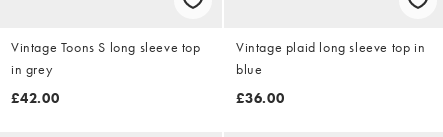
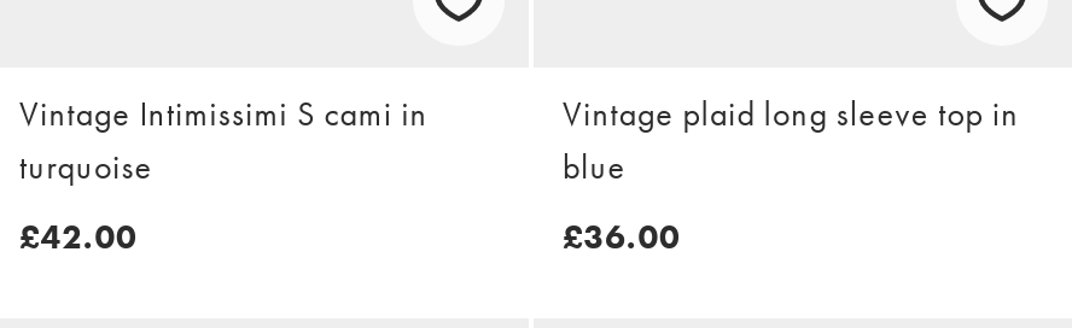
- Vintage Toons S long sleeve top
- in grey
+ Vintage Intimissimi S cami in
+ turquoise
